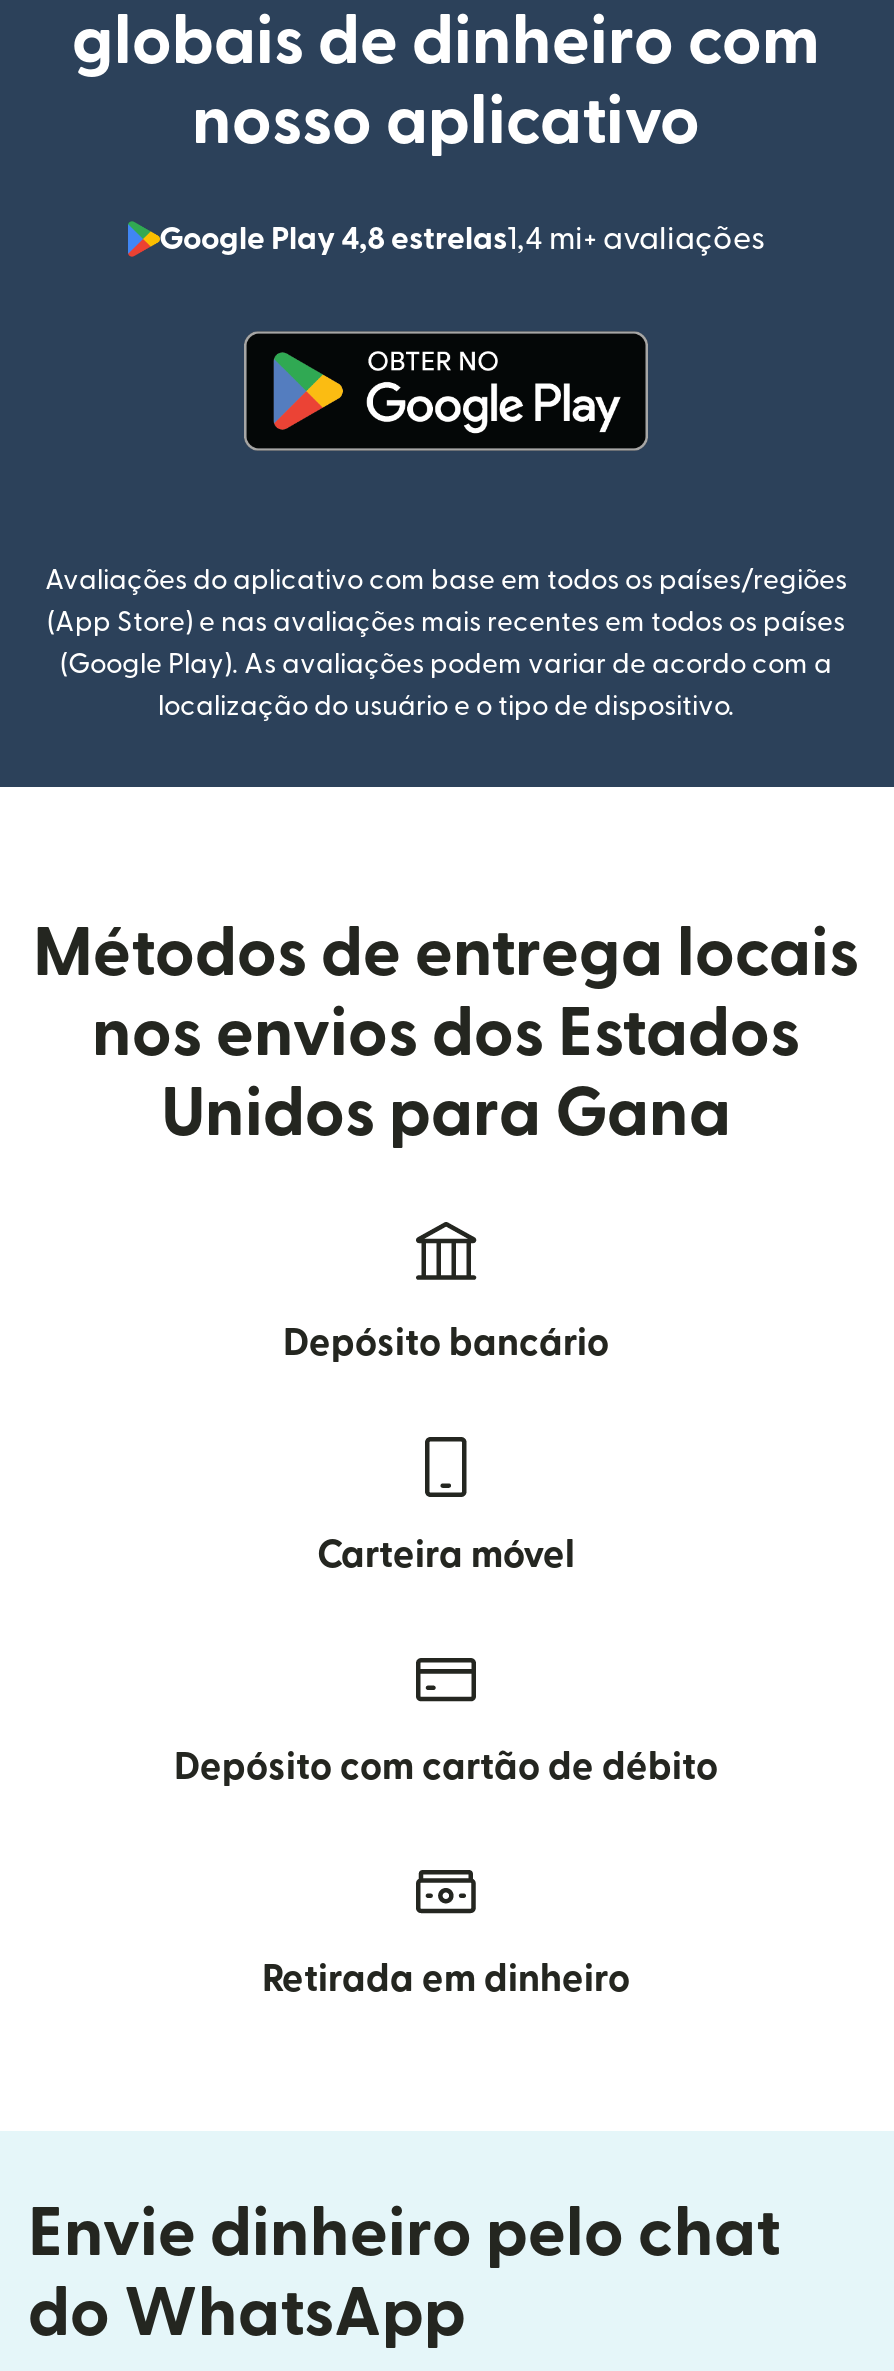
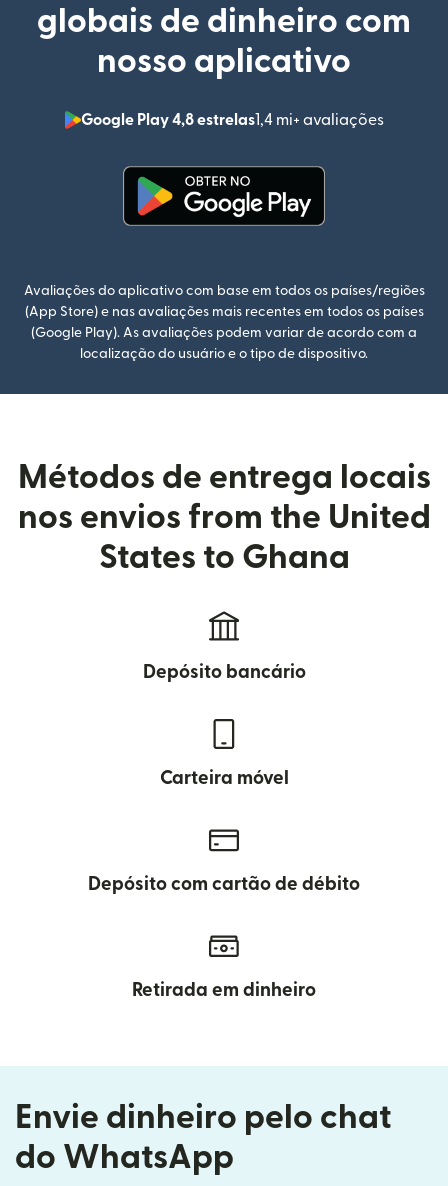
- nos envios dos Estados
- Unidos para Gana
+ nos envios from the United
+ States to Ghana
